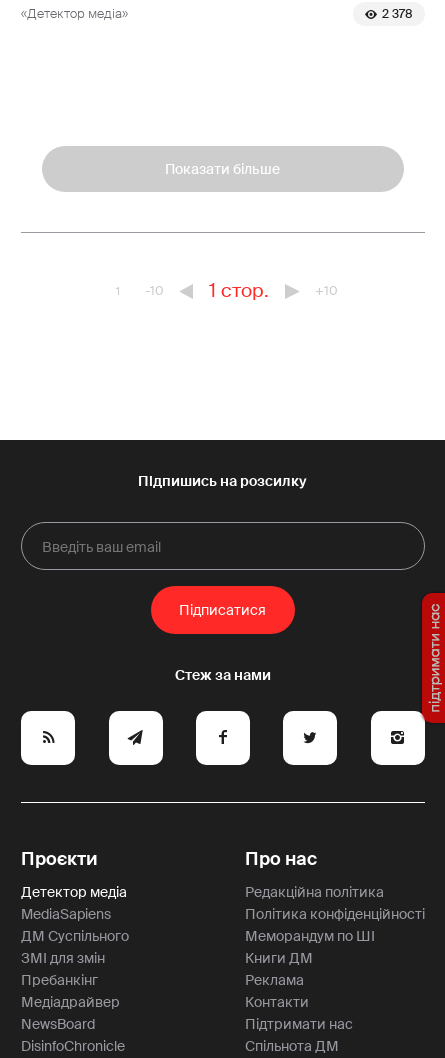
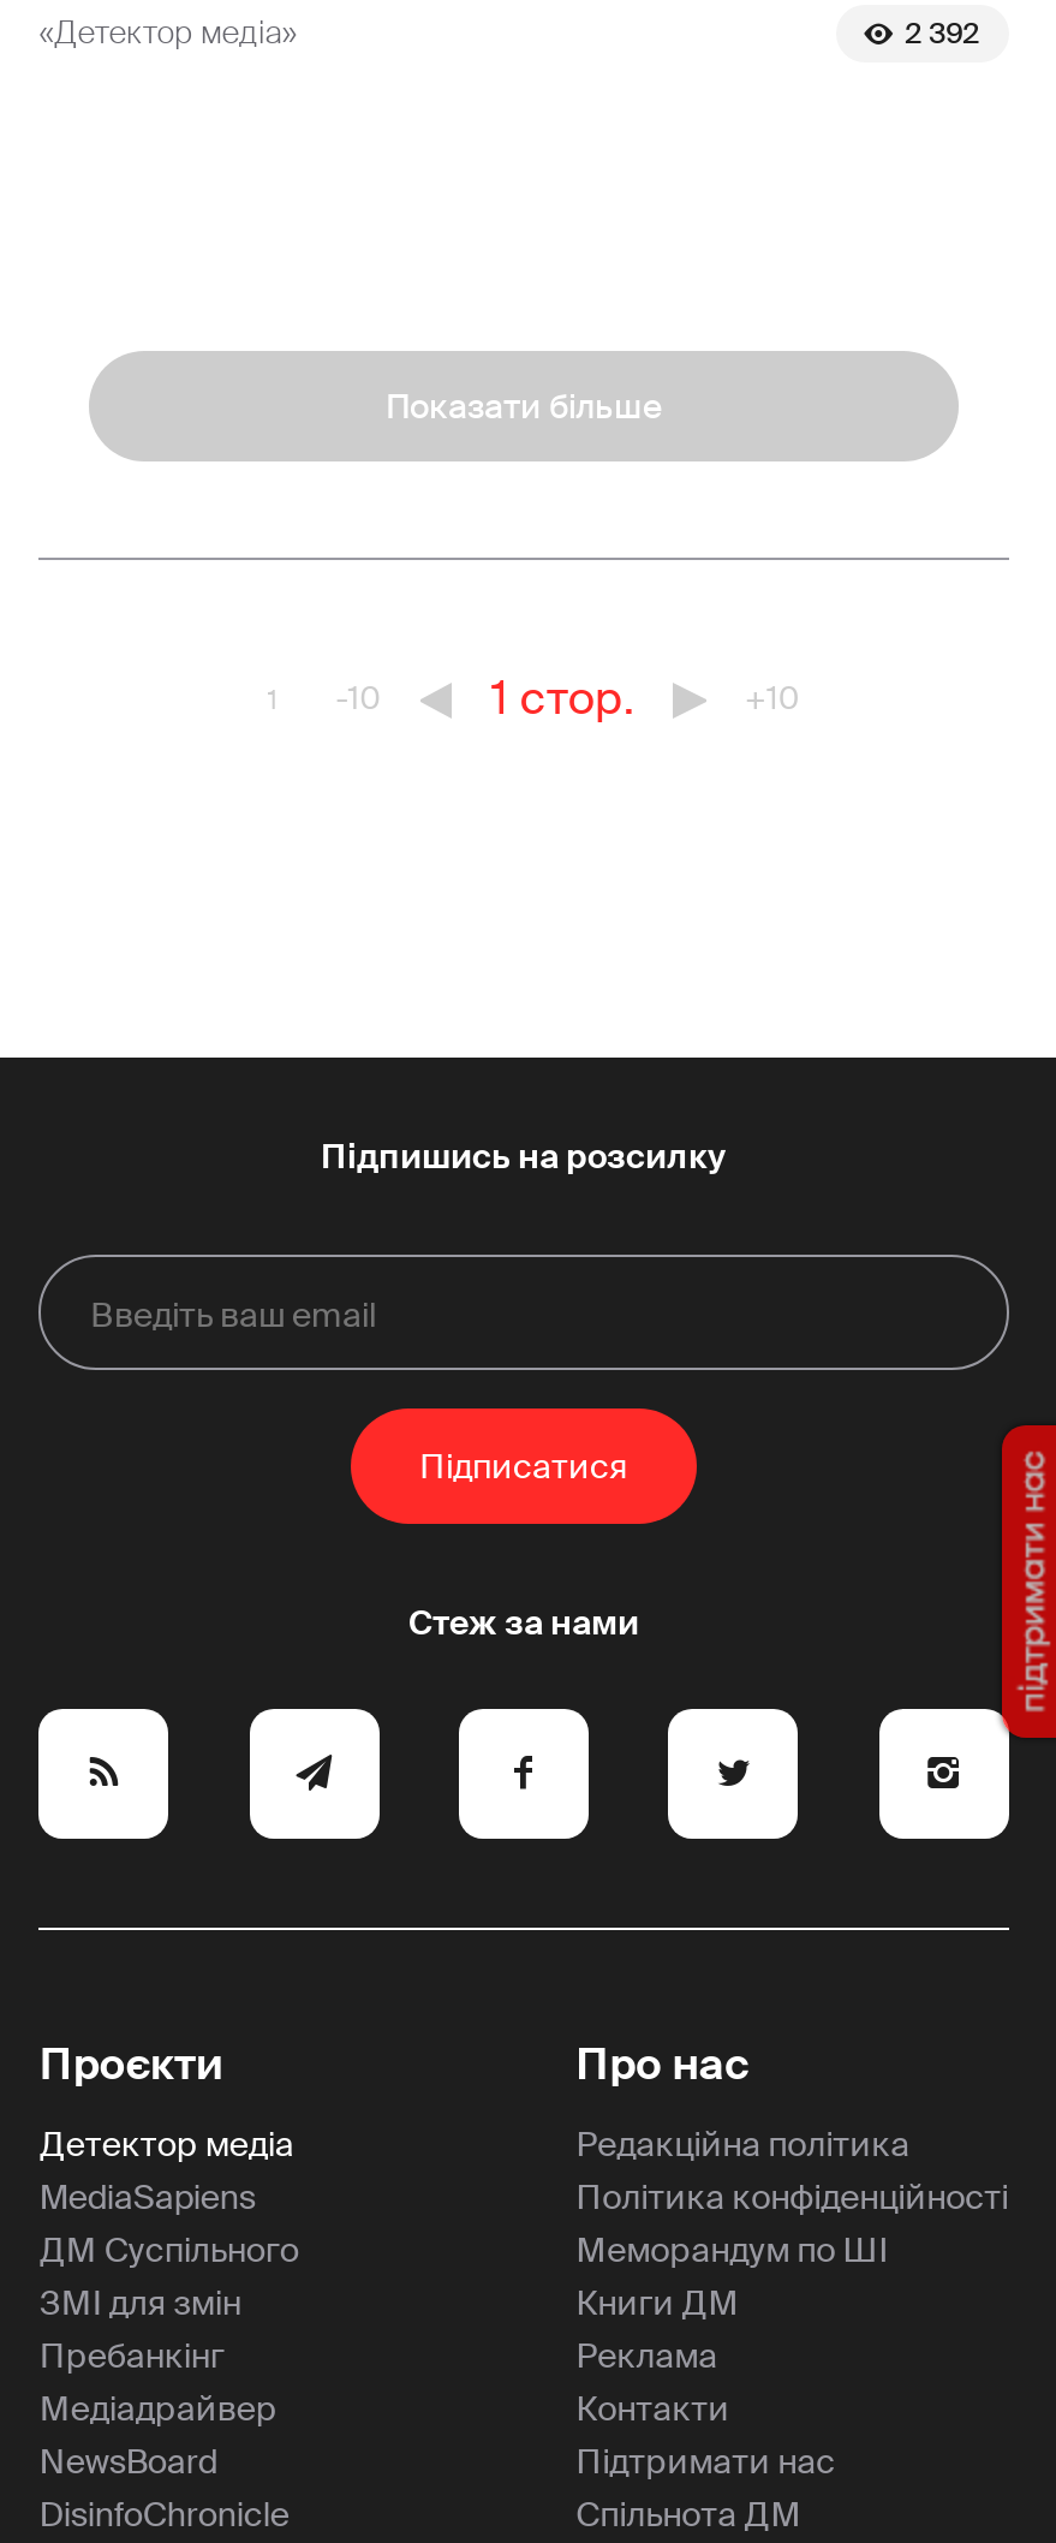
- 2 378
+ 2 392
